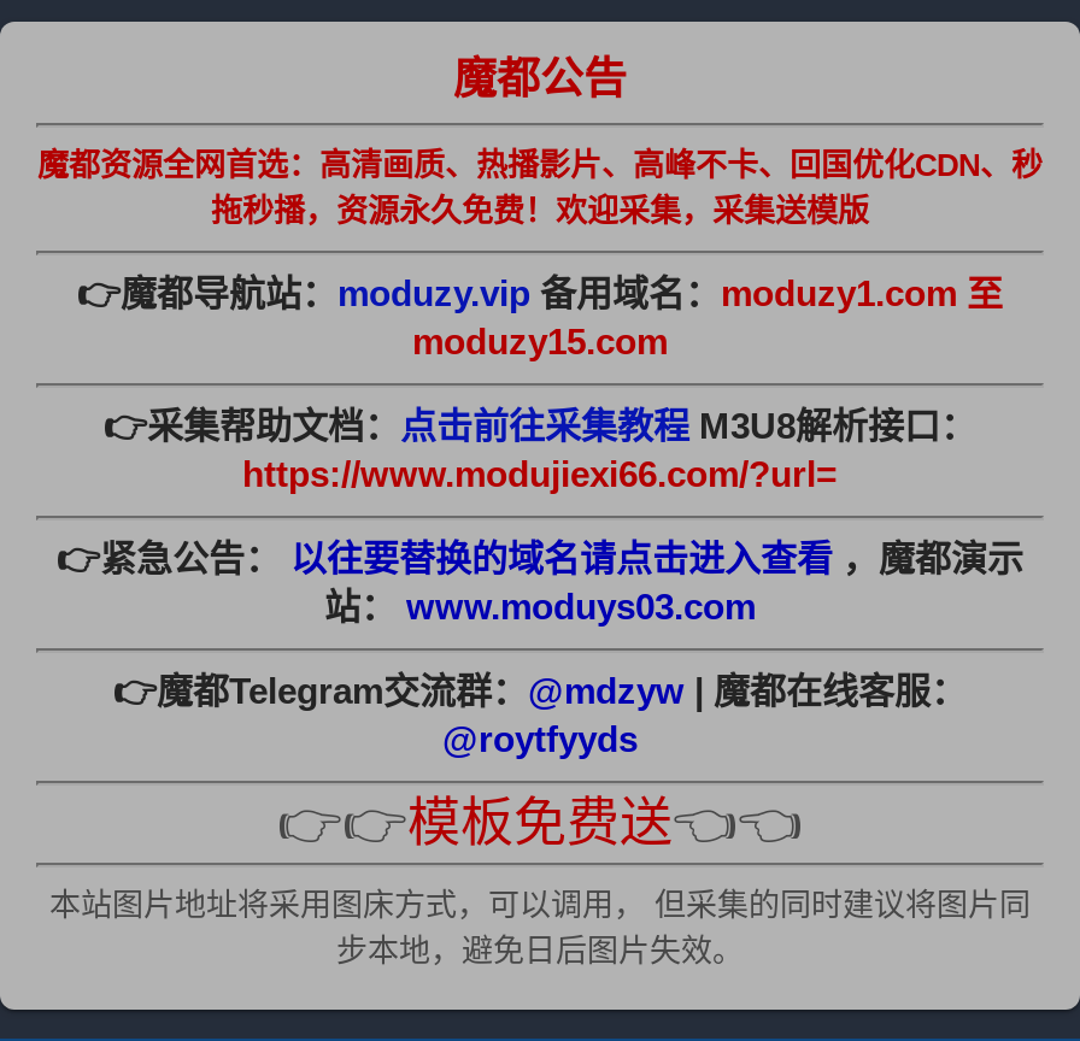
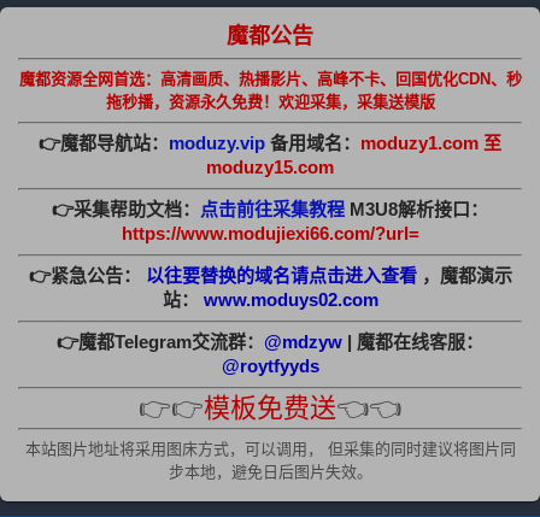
- 站：www.moduys03.com
+ 站：www.moduys02.com
